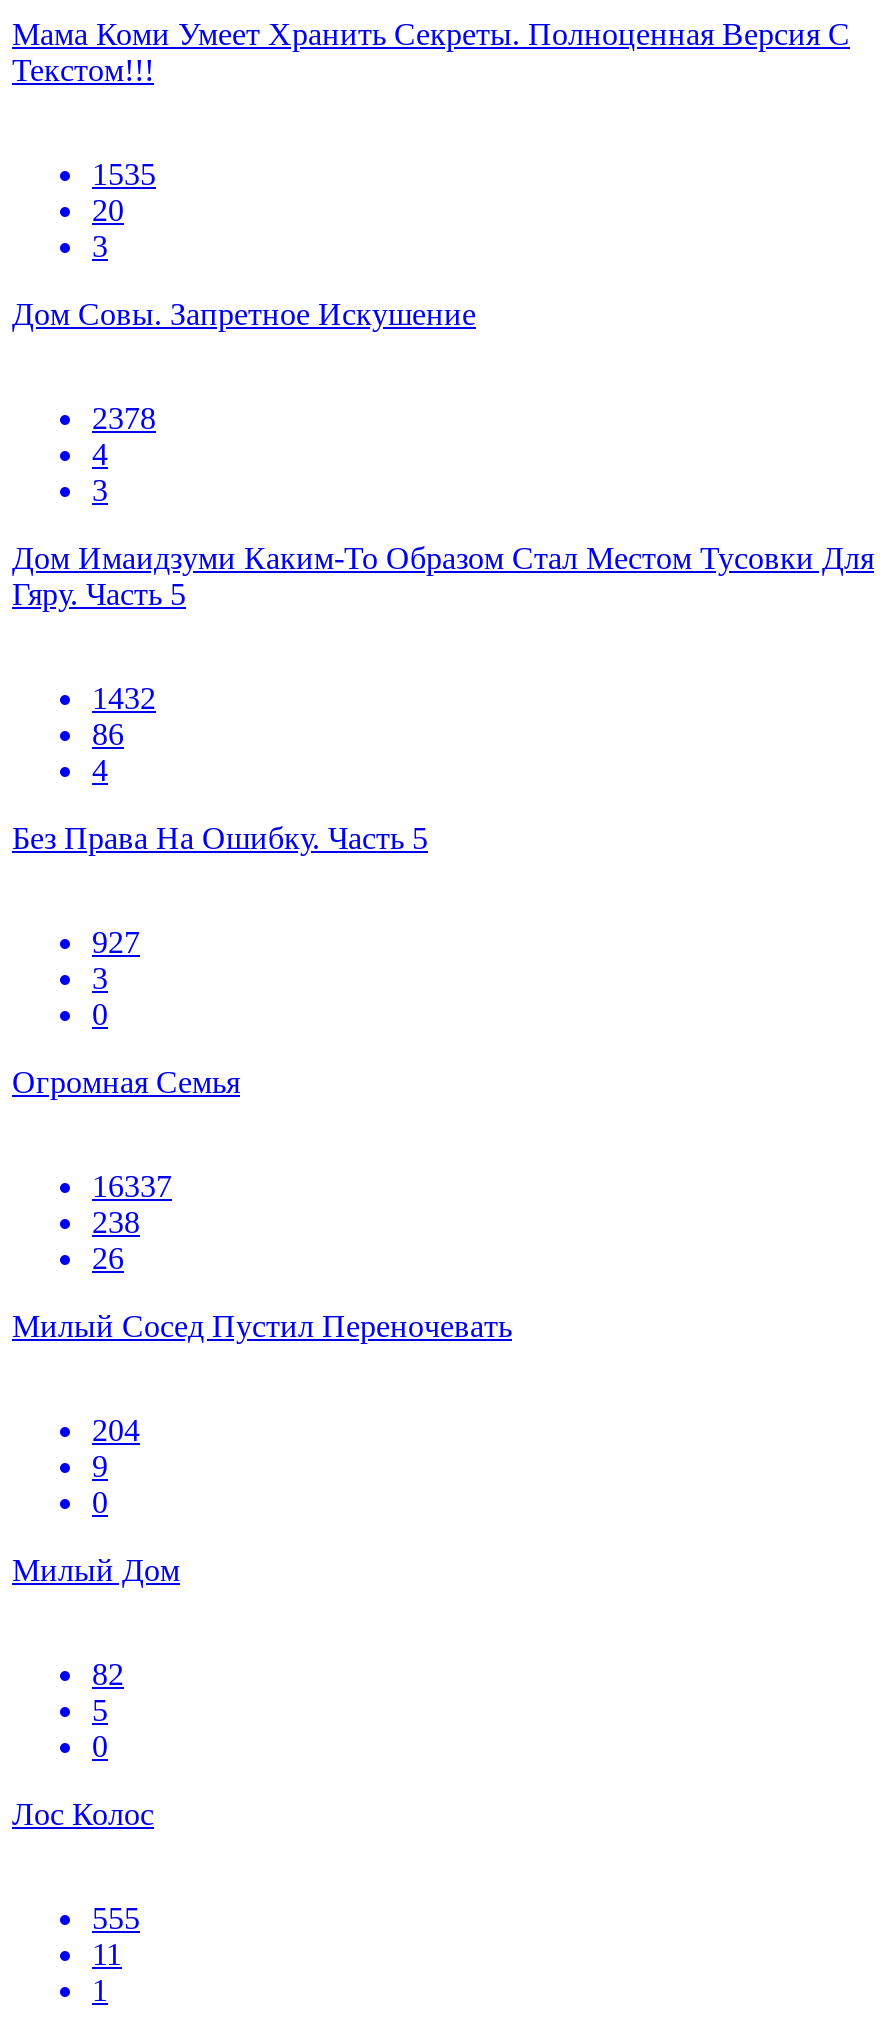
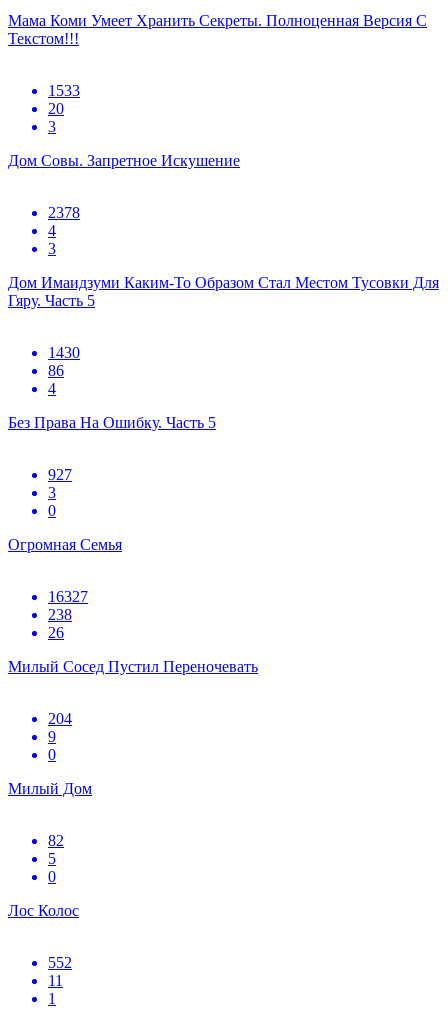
- 1535
+ 1533

- 1432
+ 1430

- 16337
+ 16327

- 555
+ 552
